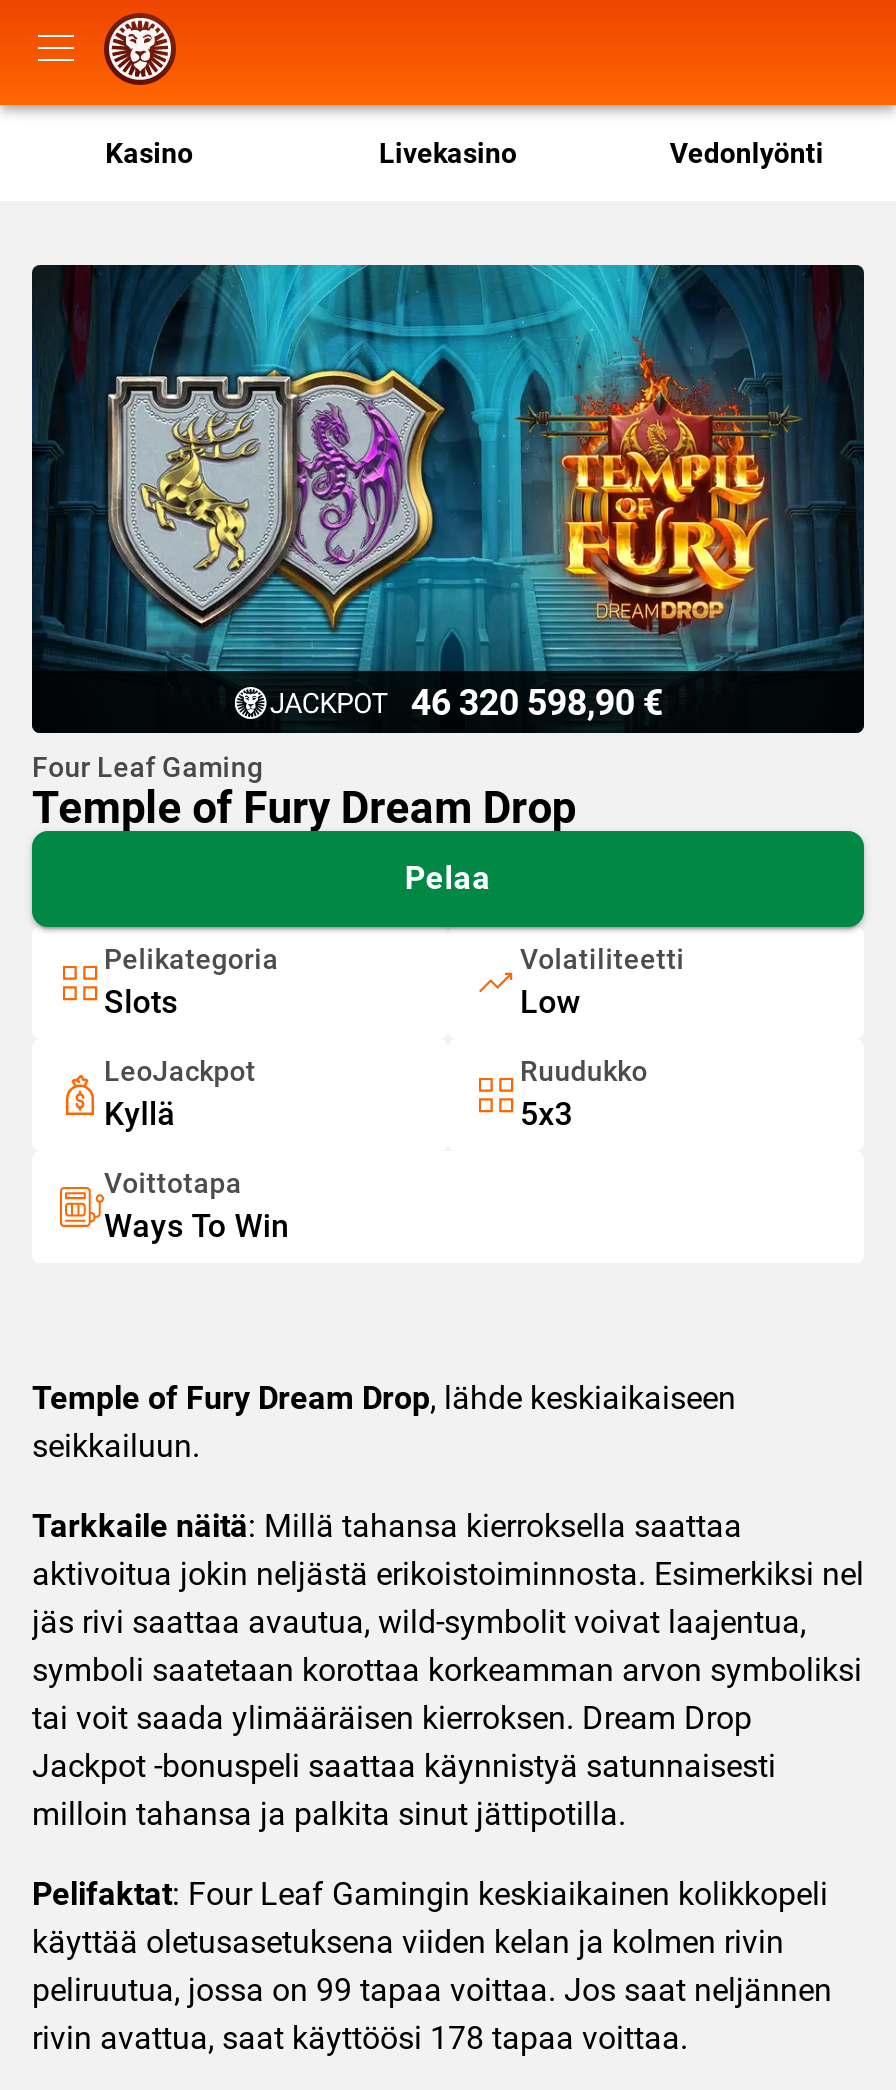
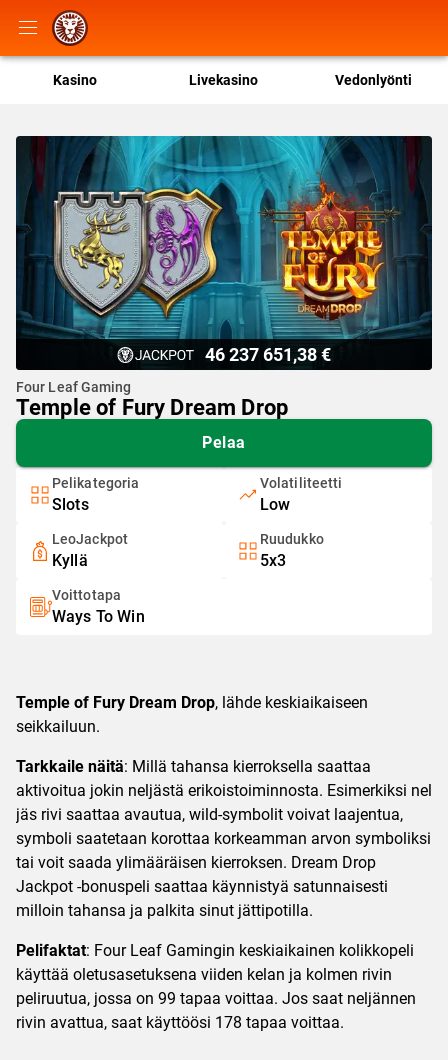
- 46 320 598,90 €
+ 46 237 651,38 €
